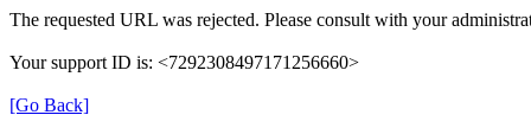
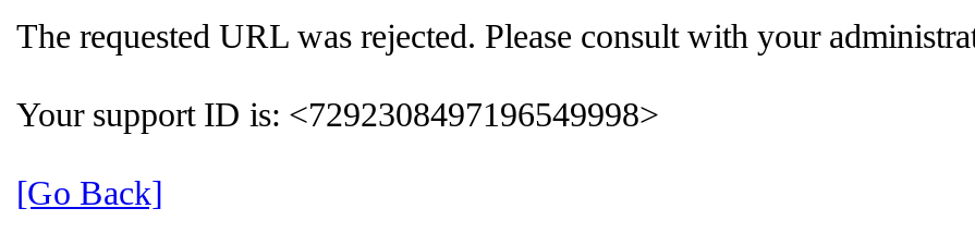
- Your support ID is: <7292308497171256660>
+ Your support ID is: <7292308497196549998>
